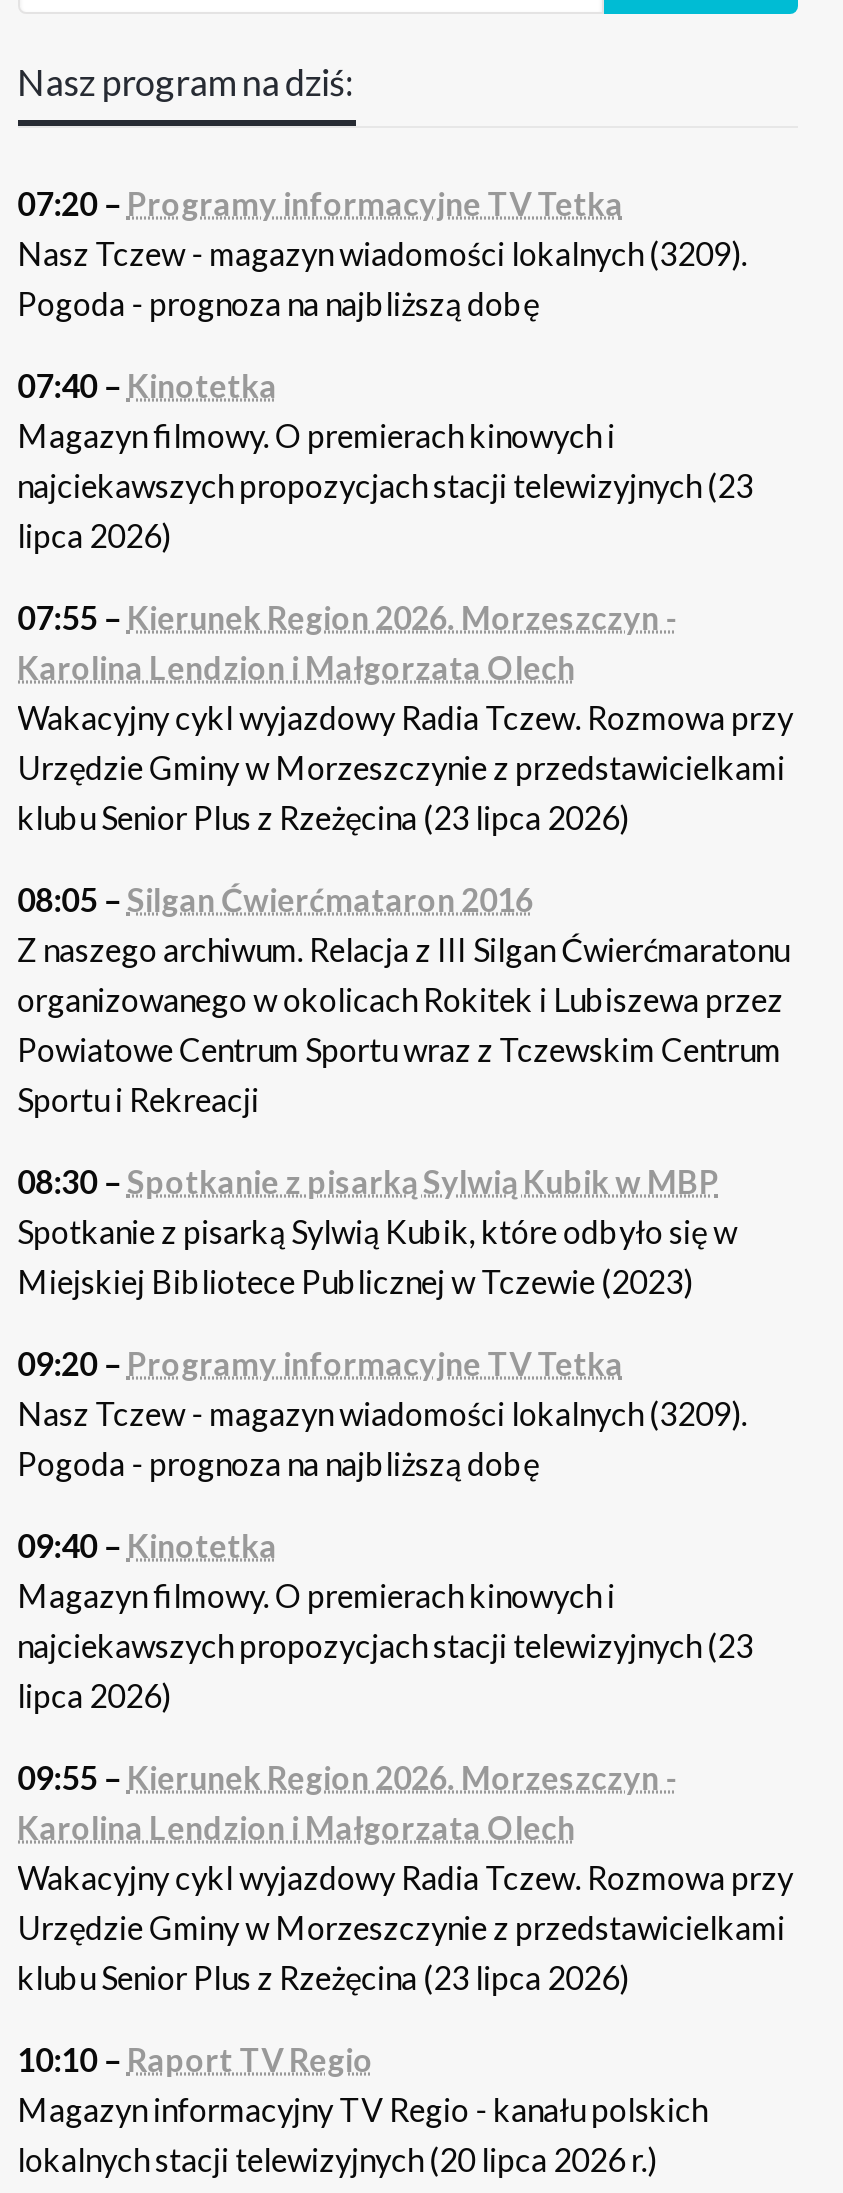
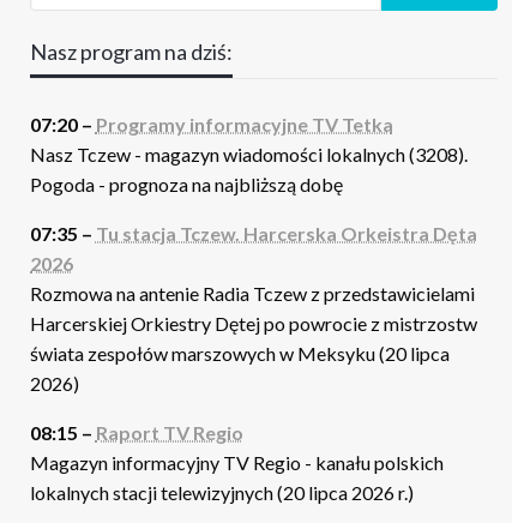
- Nasz Tczew - magazyn wiadomości lokalnych (3209).
+ Nasz Tczew - magazyn wiadomości lokalnych (3208).

- 07:40 – Kinotetka
- Magazyn filmowy. O premierach kinowych i
- najciekawszych propozycjach stacji telewizyjnych (23
- lipca 2026)
- 07:55 – Kierunek Region 2026. Morzeszczyn -
- Karolina Lendzion i Małgorzata Olech
- Wakacyjny cykl wyjazdowy Radia Tczew. Rozmowa przy
- Urzędzie Gminy w Morzeszczynie z przedstawicielkami
- klubu Senior Plus z Rzeżęcina (23 lipca 2026)
- 08:05 – Silgan Ćwierćmataron 2016
- Z naszego archiwum. Relacja z III Silgan Ćwierćmaratonu
- organizowanego w okolicach Rokitek i Lubiszewa przez
- Powiatowe Centrum Sportu wraz z Tczewskim Centrum
- Sportu i Rekreacji
- 08:30 – Spotkanie z pisarką Sylwią Kubik w MBP
- Spotkanie z pisarką Sylwią Kubik, które odbyło się w
- Miejskiej Bibliotece Publicznej w Tczewie (2023)
- 09:20 – Programy informacyjne TV Tetka
- Nasz Tczew - magazyn wiadomości lokalnych (3209).
- Pogoda - prognoza na najbliższą dobę
- 09:40 – Kinotetka
- Magazyn filmowy. O premierach kinowych i
- najciekawszych propozycjach stacji telewizyjnych (23
- lipca 2026)
- 09:55 – Kierunek Region 2026. Morzeszczyn -
- Karolina Lendzion i Małgorzata Olech
- Wakacyjny cykl wyjazdowy Radia Tczew. Rozmowa przy
- Urzędzie Gminy w Morzeszczynie z przedstawicielkami
- klubu Senior Plus z Rzeżęcina (23 lipca 2026)
- 10:10 – Raport TV Regio
+ 07:35 – Tu stacja Tczew. Harcerska Orkeistra Dęta
+ 2026
+ Rozmowa na antenie Radia Tczew z przedstawicielami
+ Harcerskiej Orkiestry Dętej po powrocie z mistrzostw
+ świata zespołów marszowych w Meksyku (20 lipca
+ 2026)
+ 08:15 – Raport TV Regio
